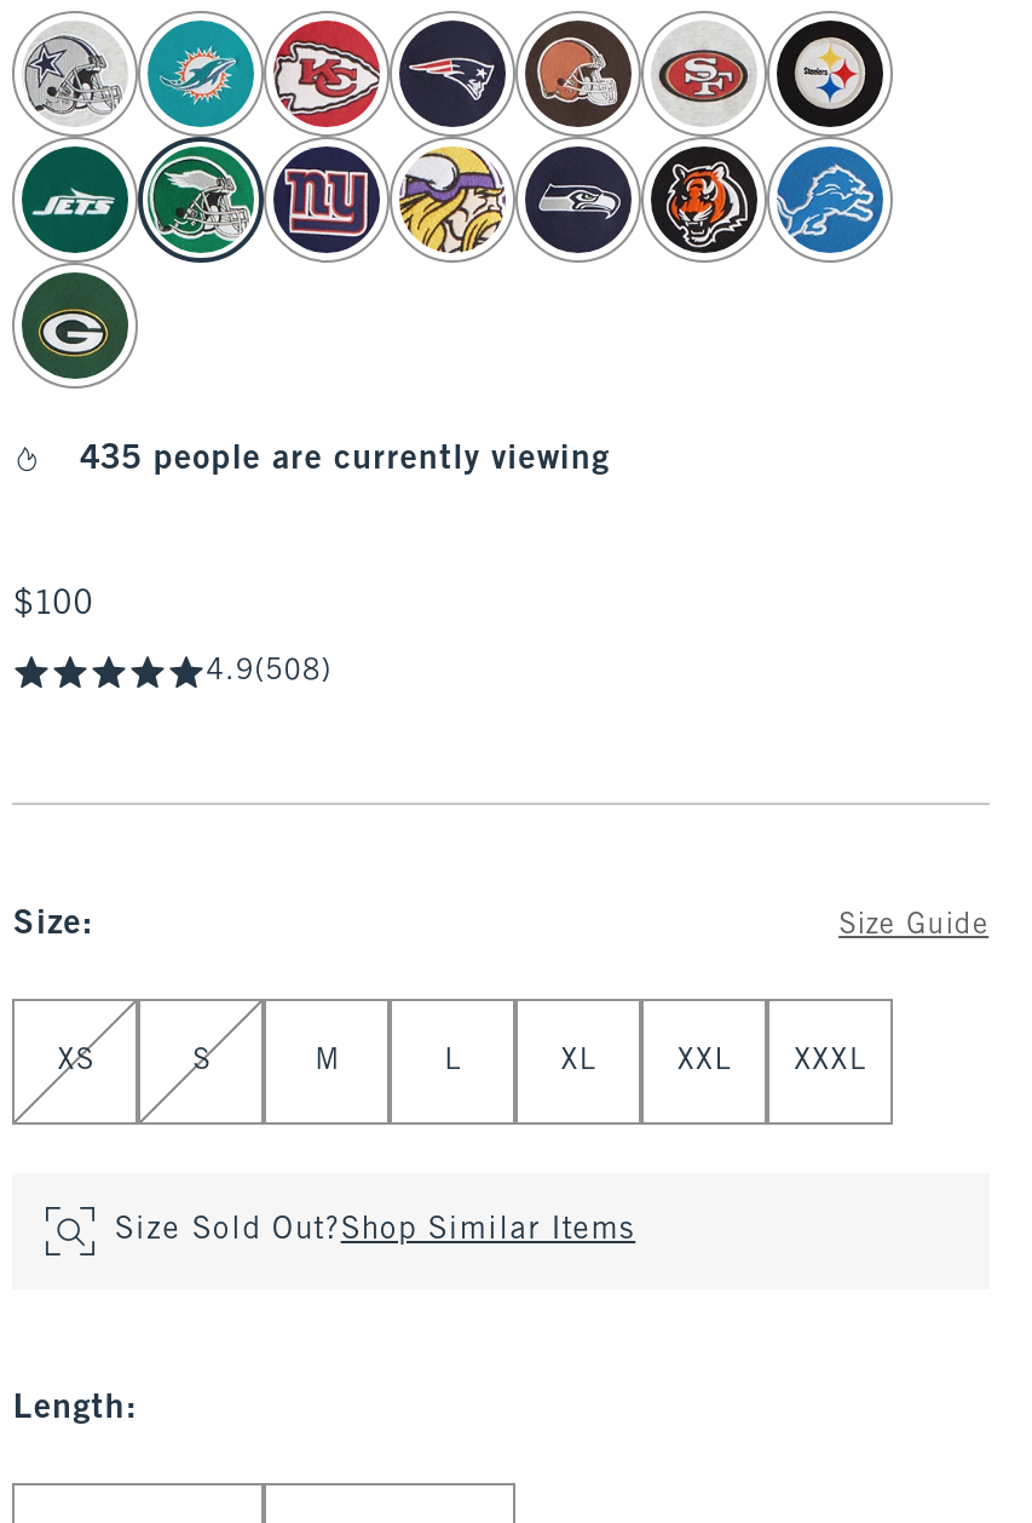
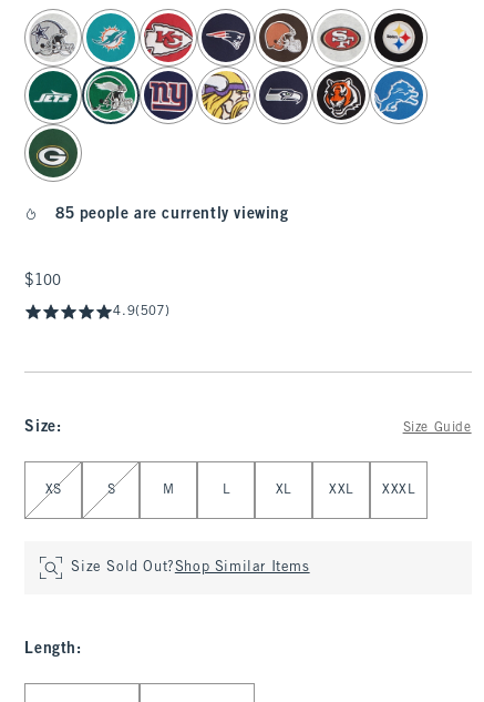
- 435 people are currently viewing
+ 85 people are currently viewing

- 4.9(508)
+ 4.9(507)
